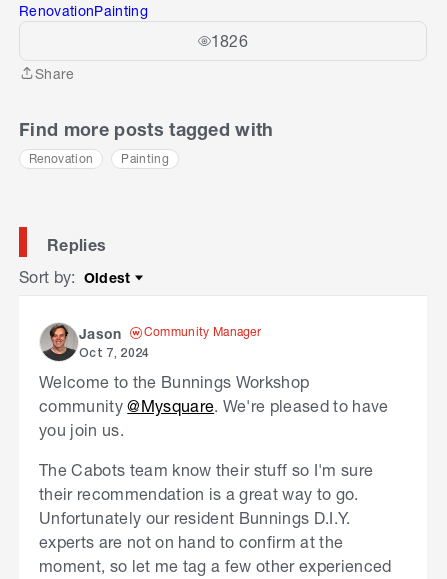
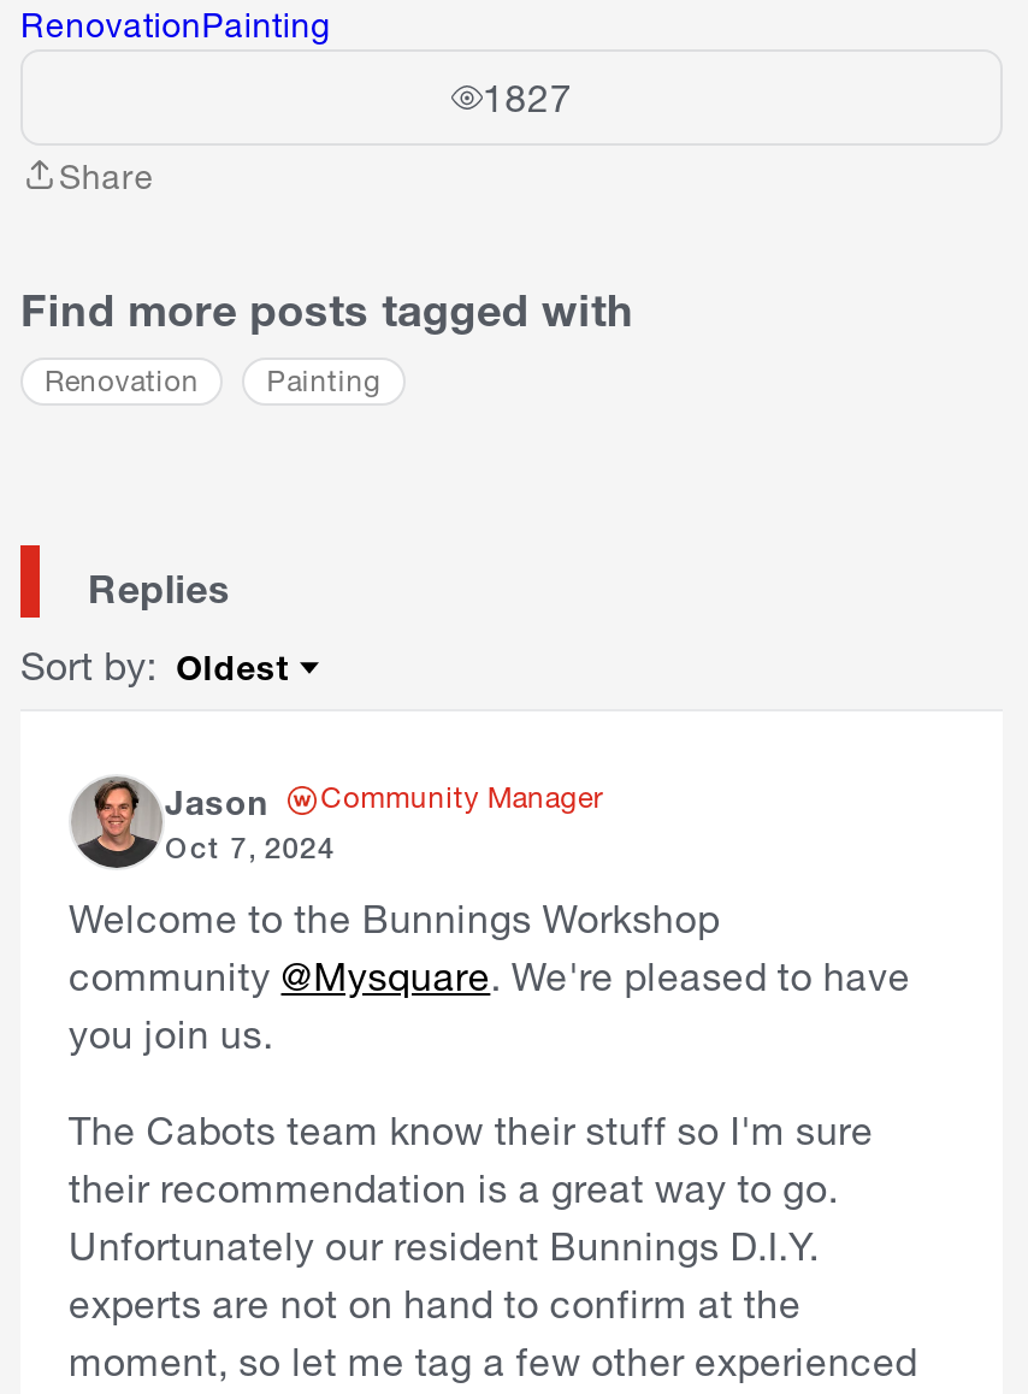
- 1826
+ 1827
